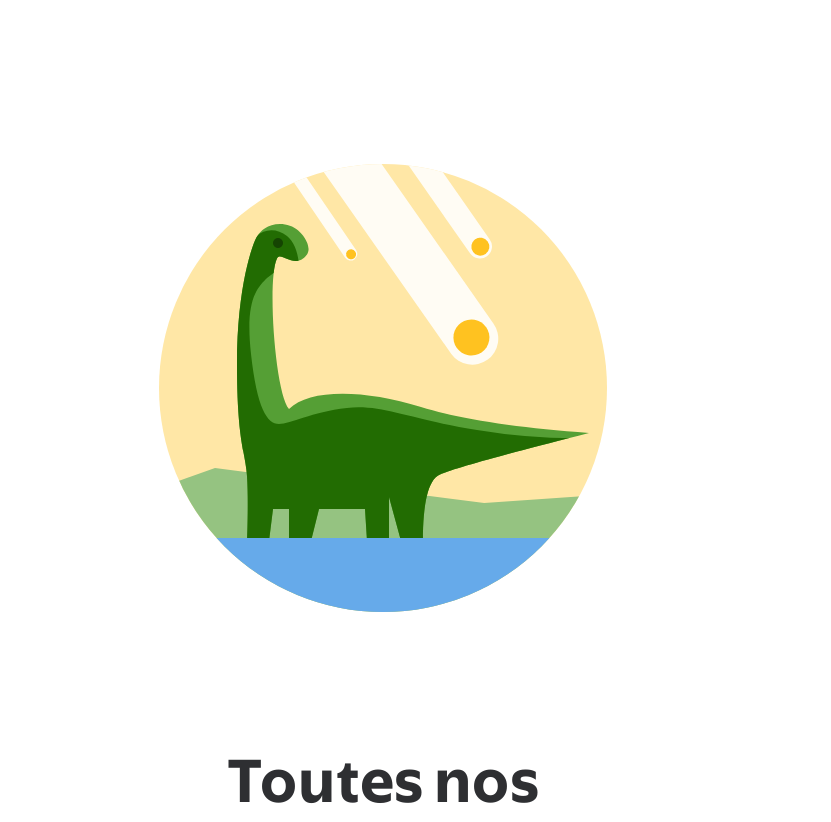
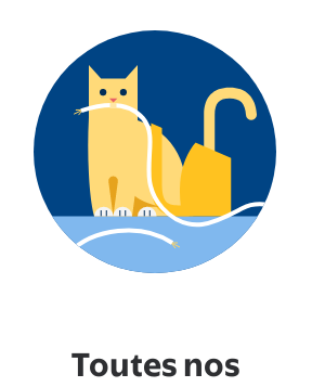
- [image]
+ [image]
